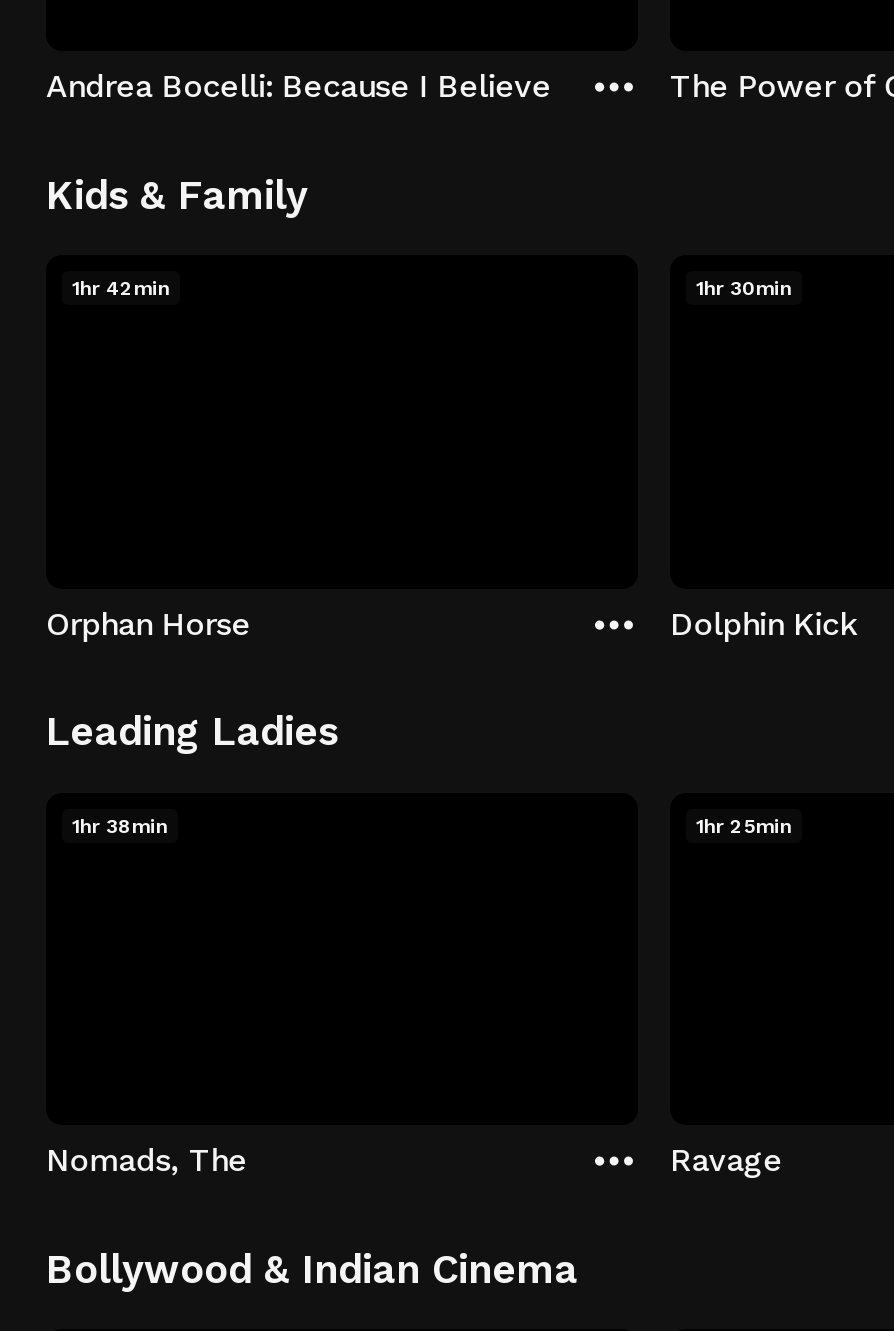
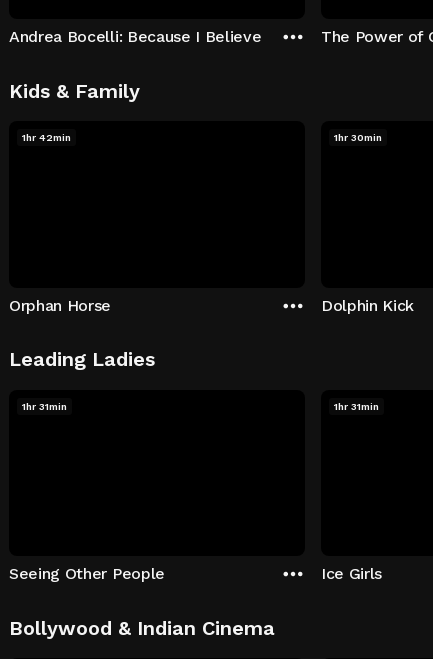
- 1hr 38min
+ 1hr 31min

- 1hr 25min
+ 1hr 31min

- Nomads, The
+ Seeing Other People

- Ravage
+ Ice Girls
